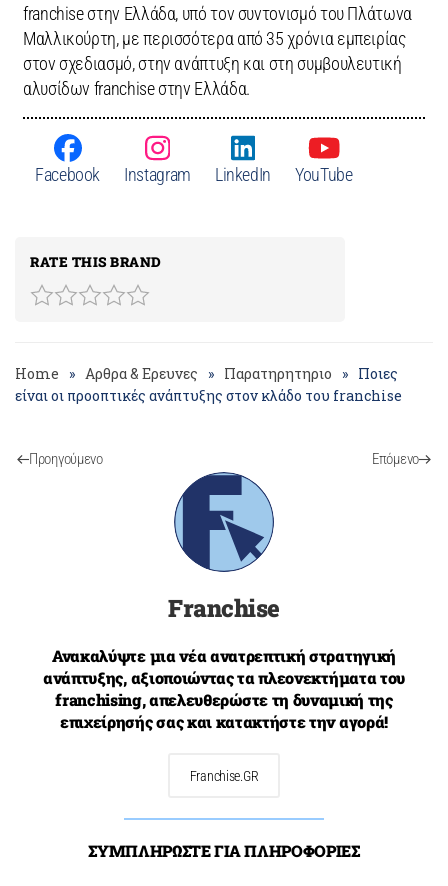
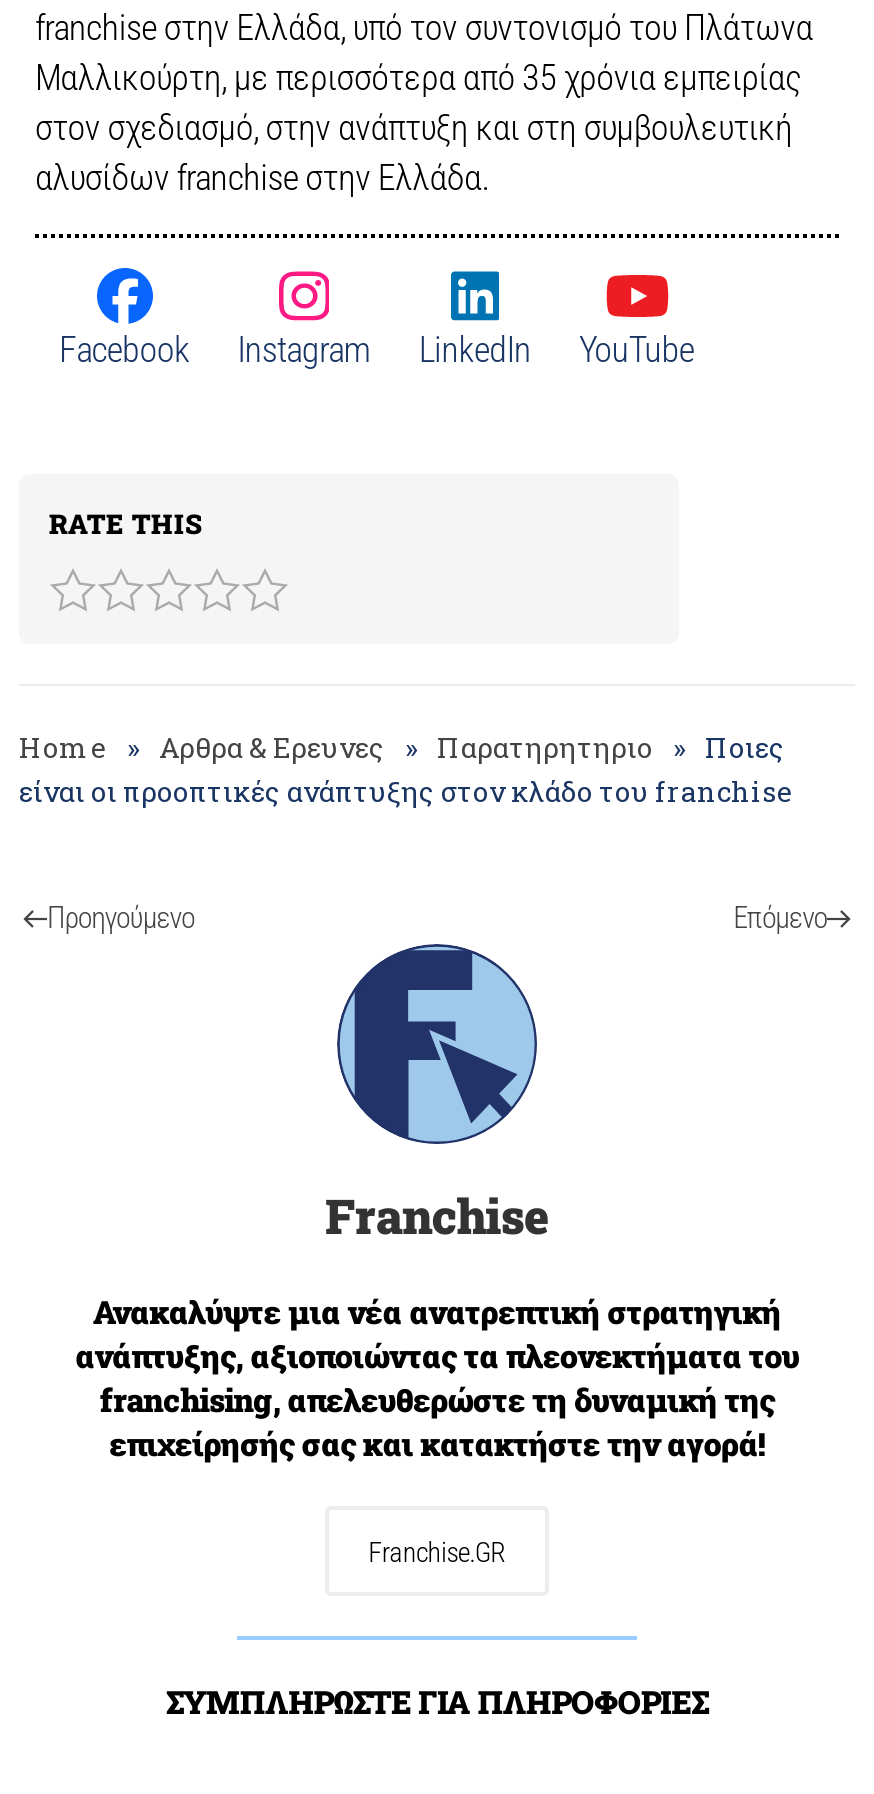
- RATE THIS BRAND
+ RATE THIS
